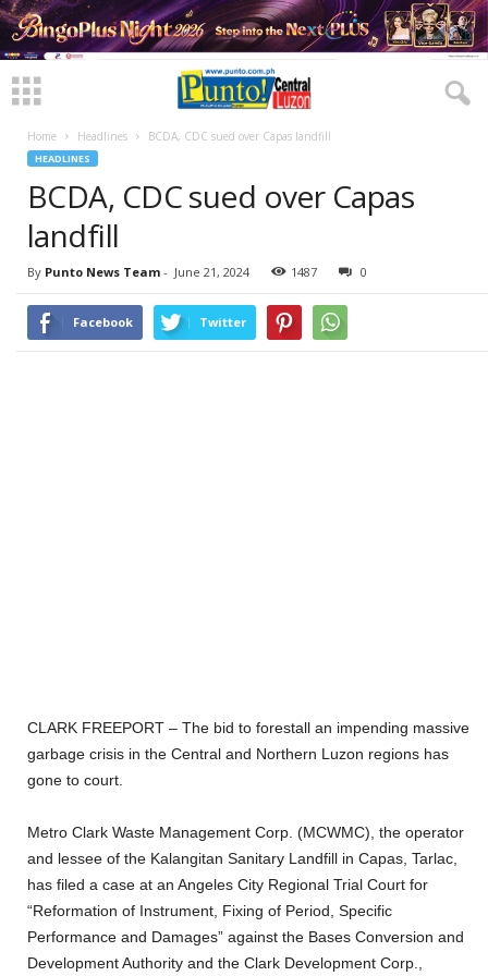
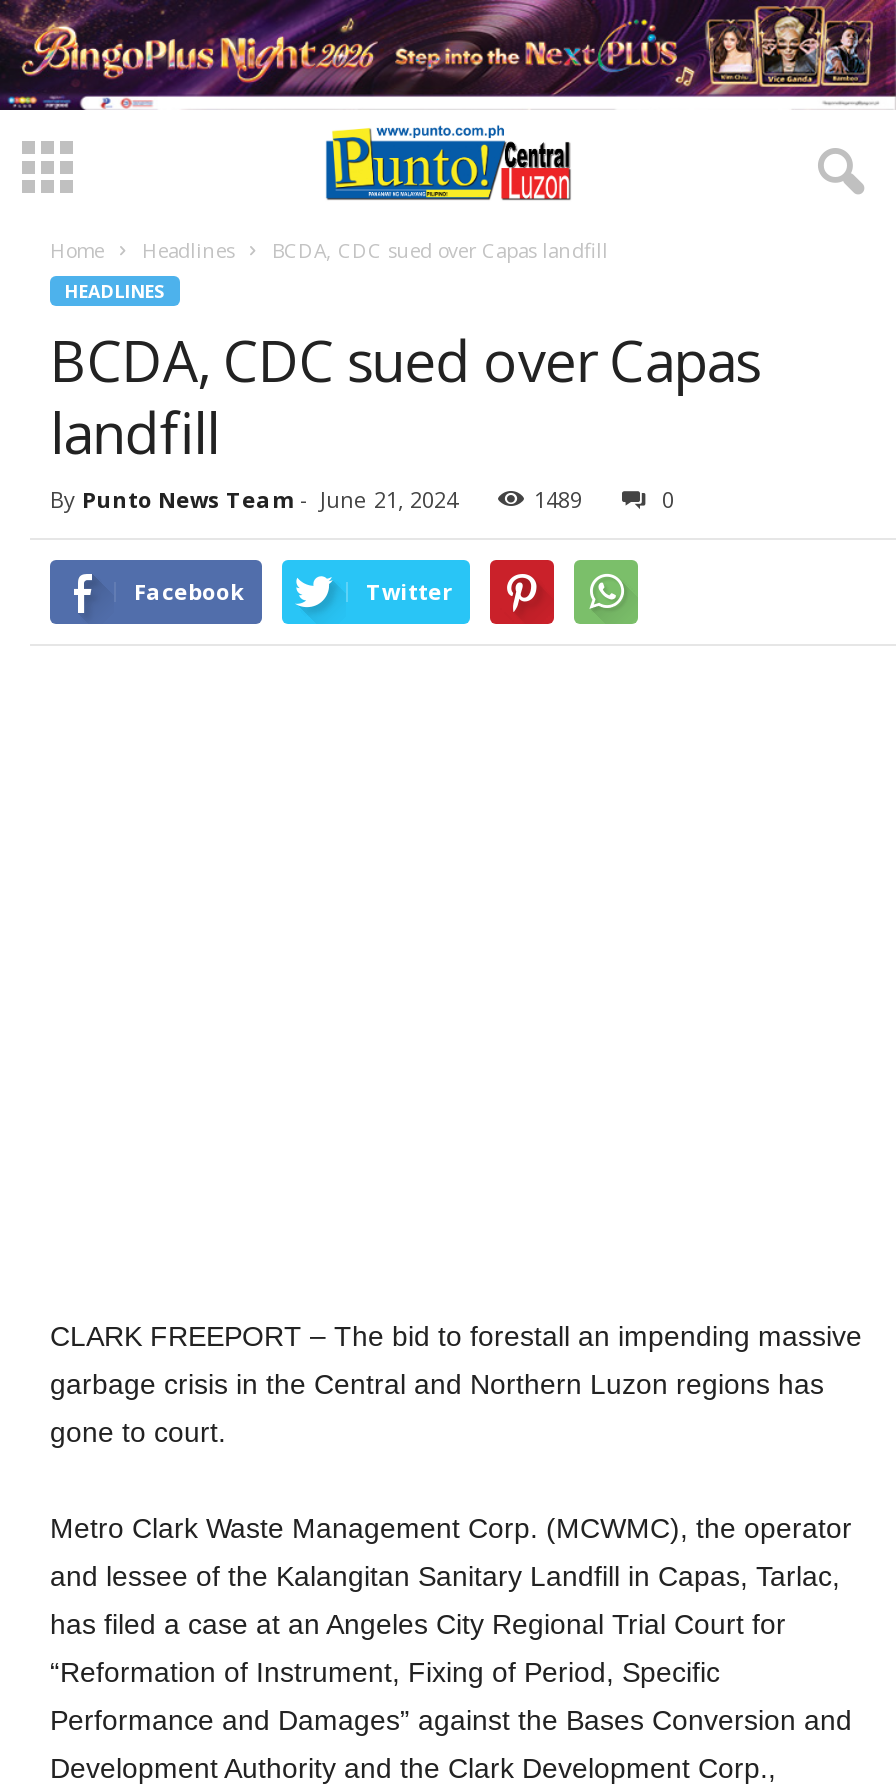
- 1487
+ 1489
